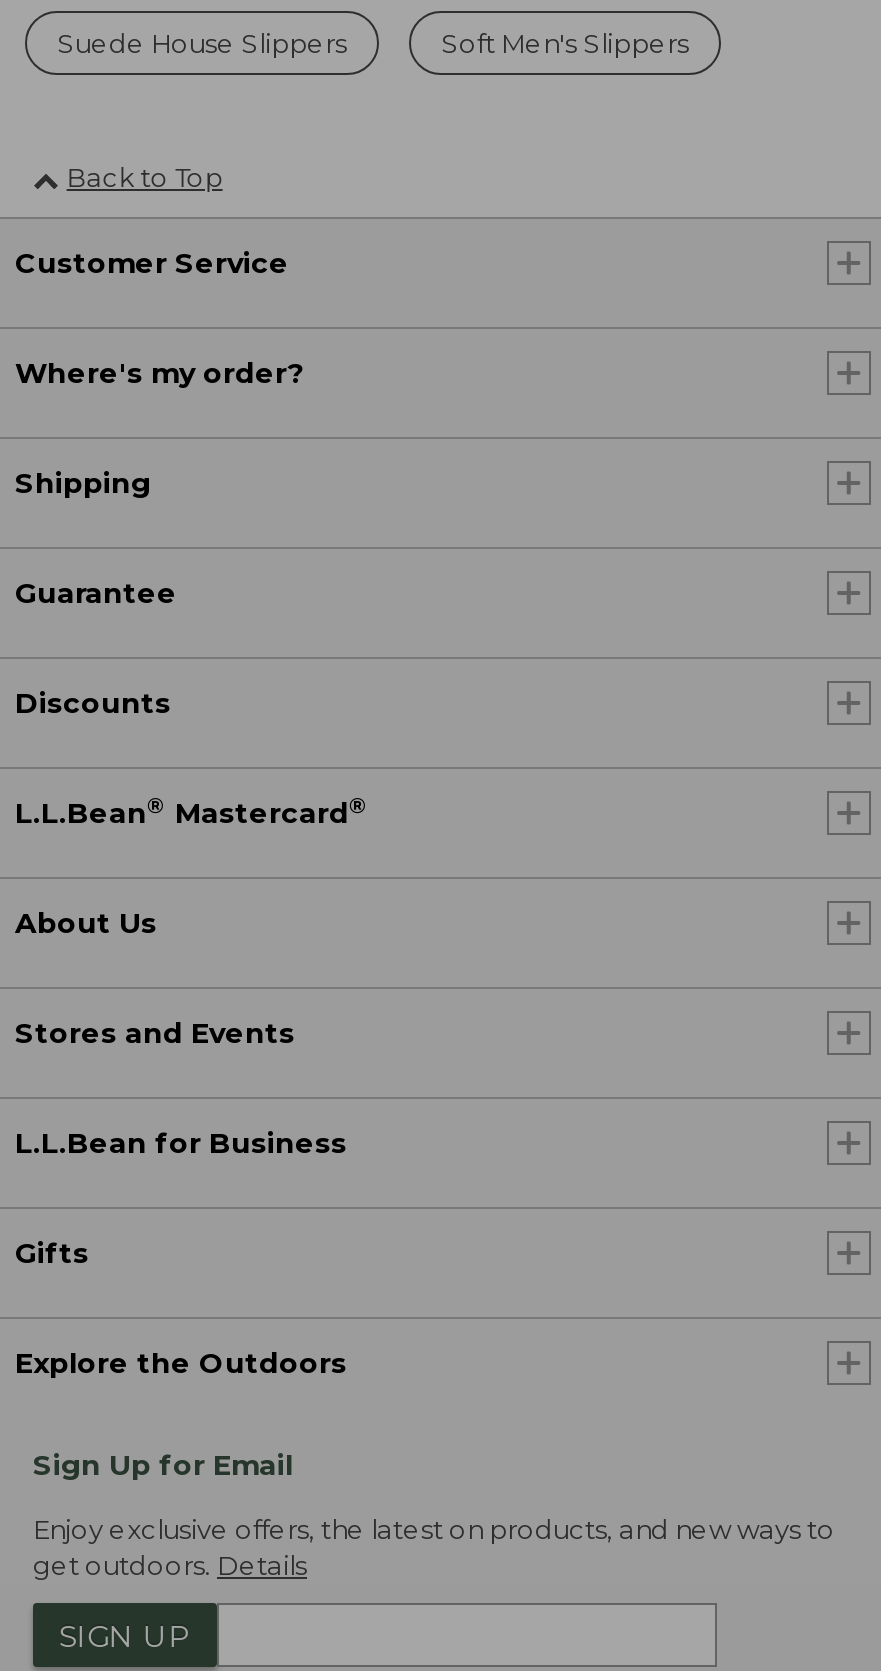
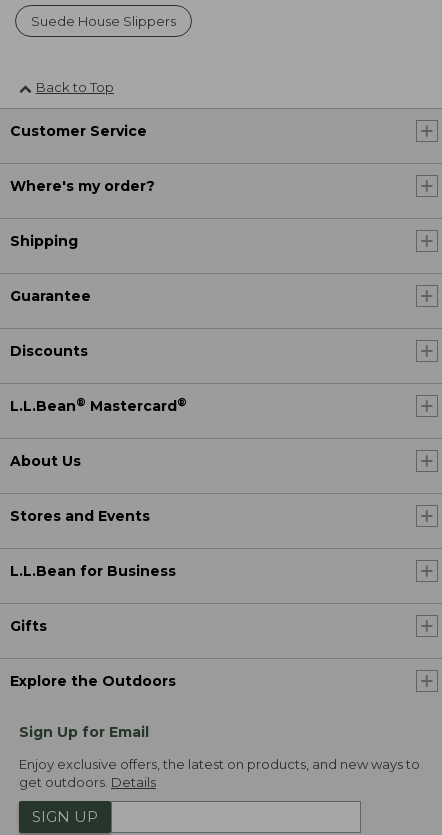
- Soft Men's Slippers
